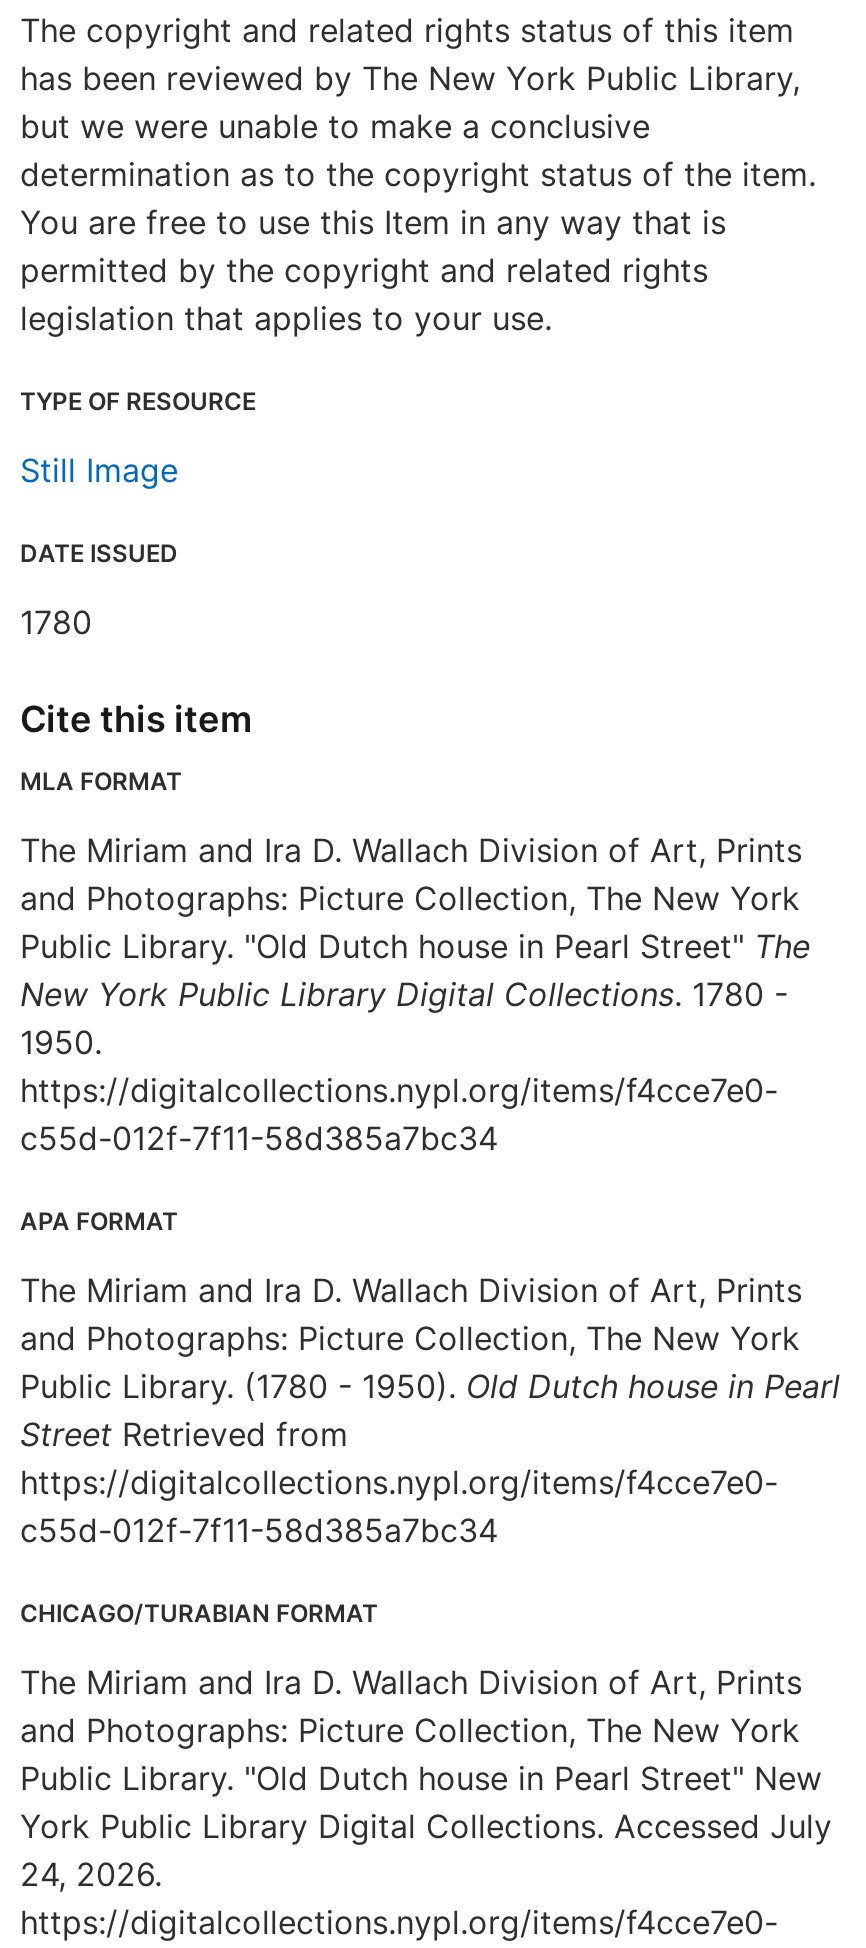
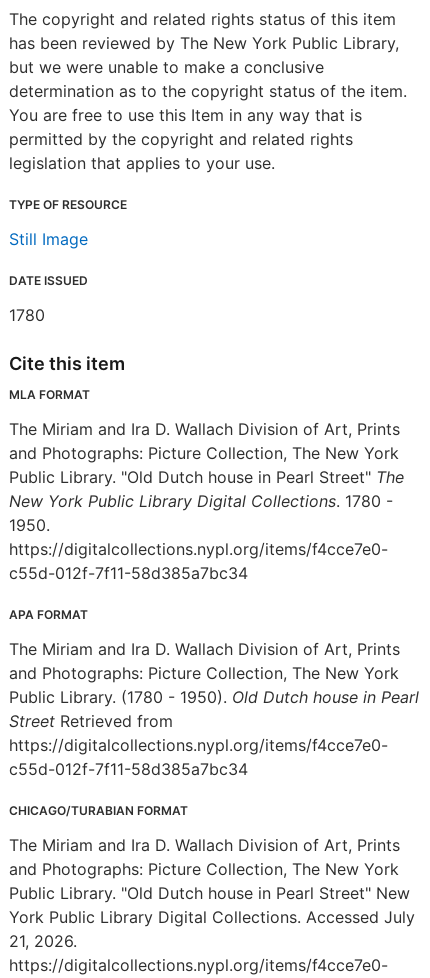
- 24, 2026.
+ 21, 2026.
